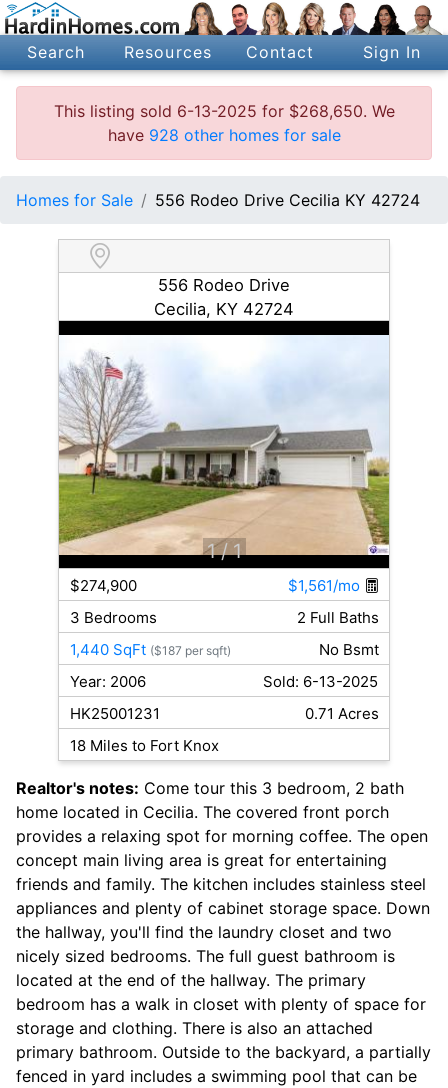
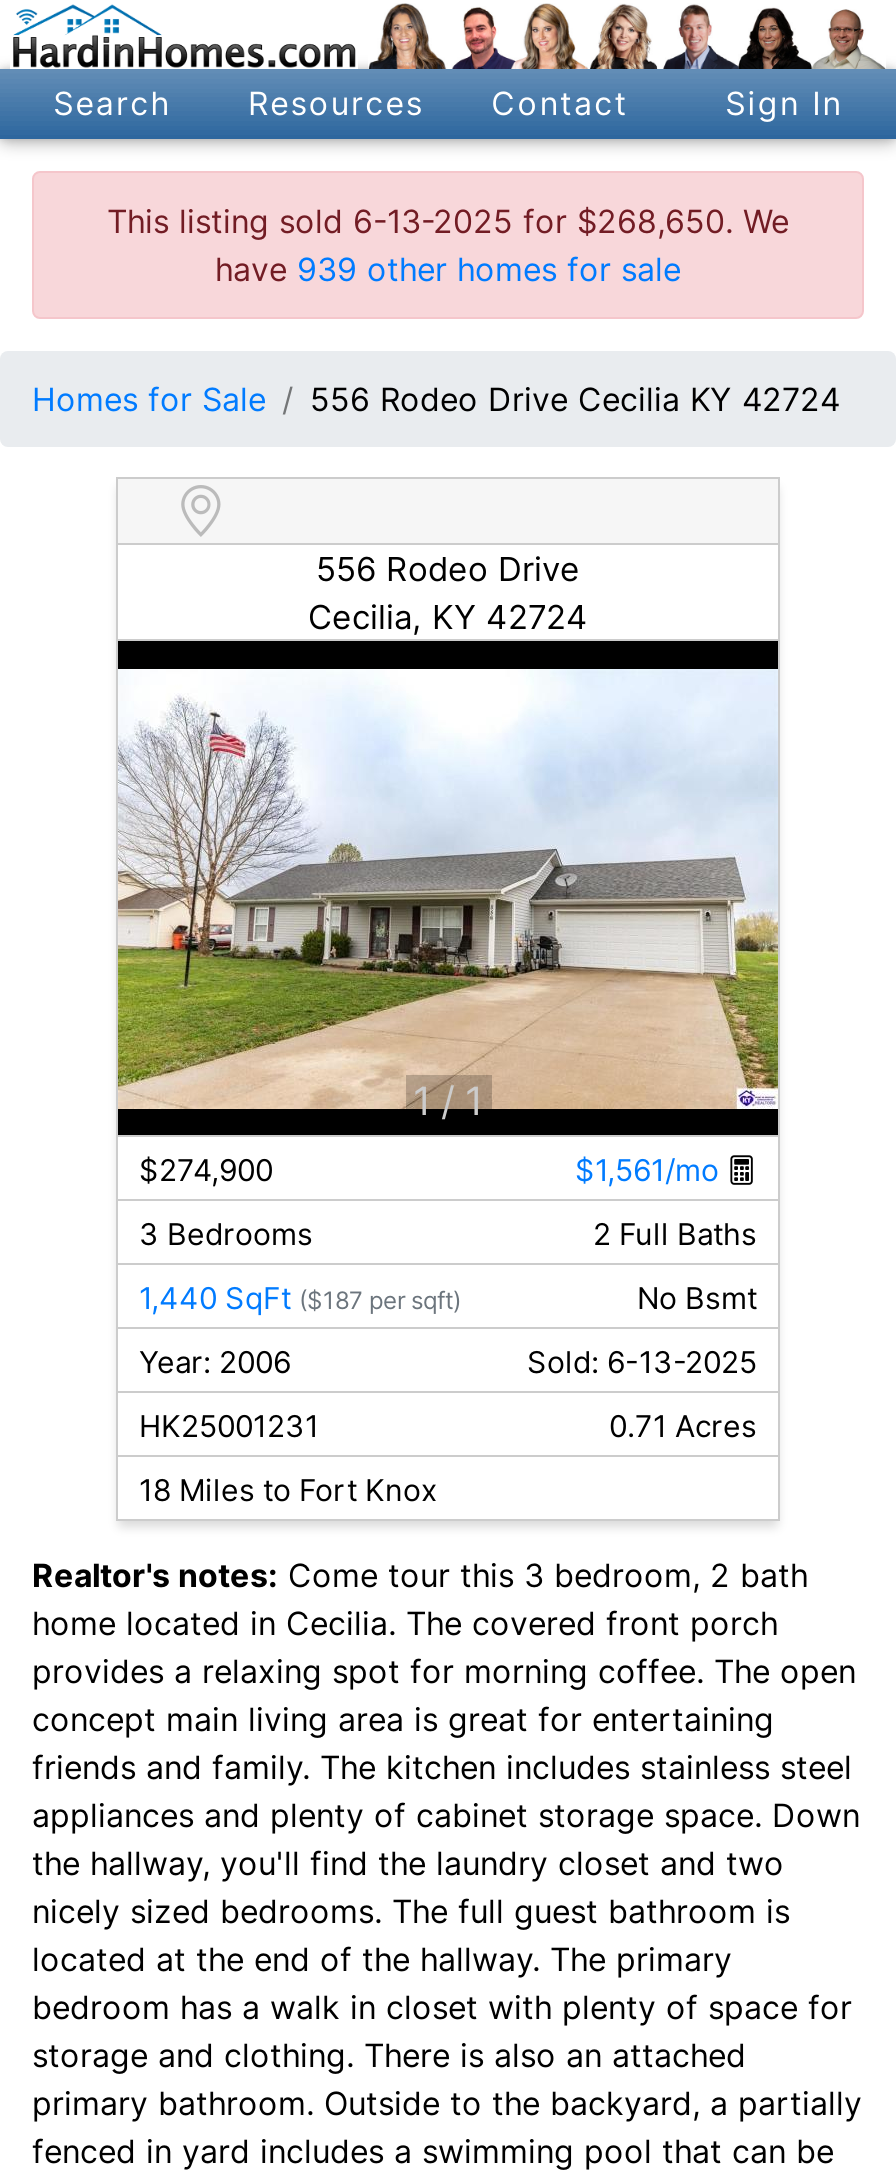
- have 928 other homes for sale
+ have 939 other homes for sale
